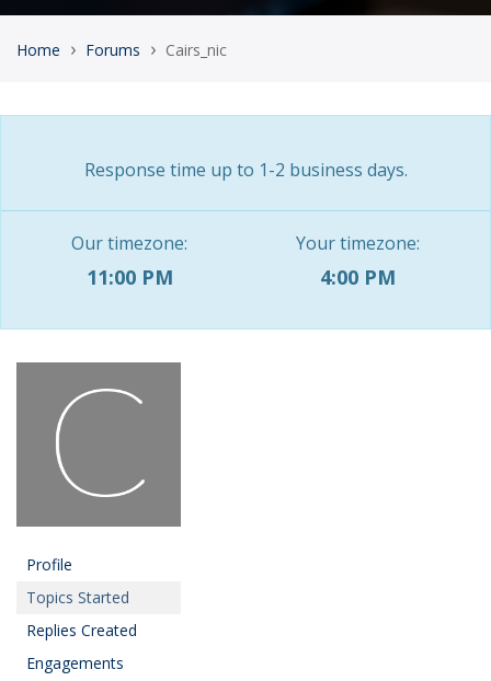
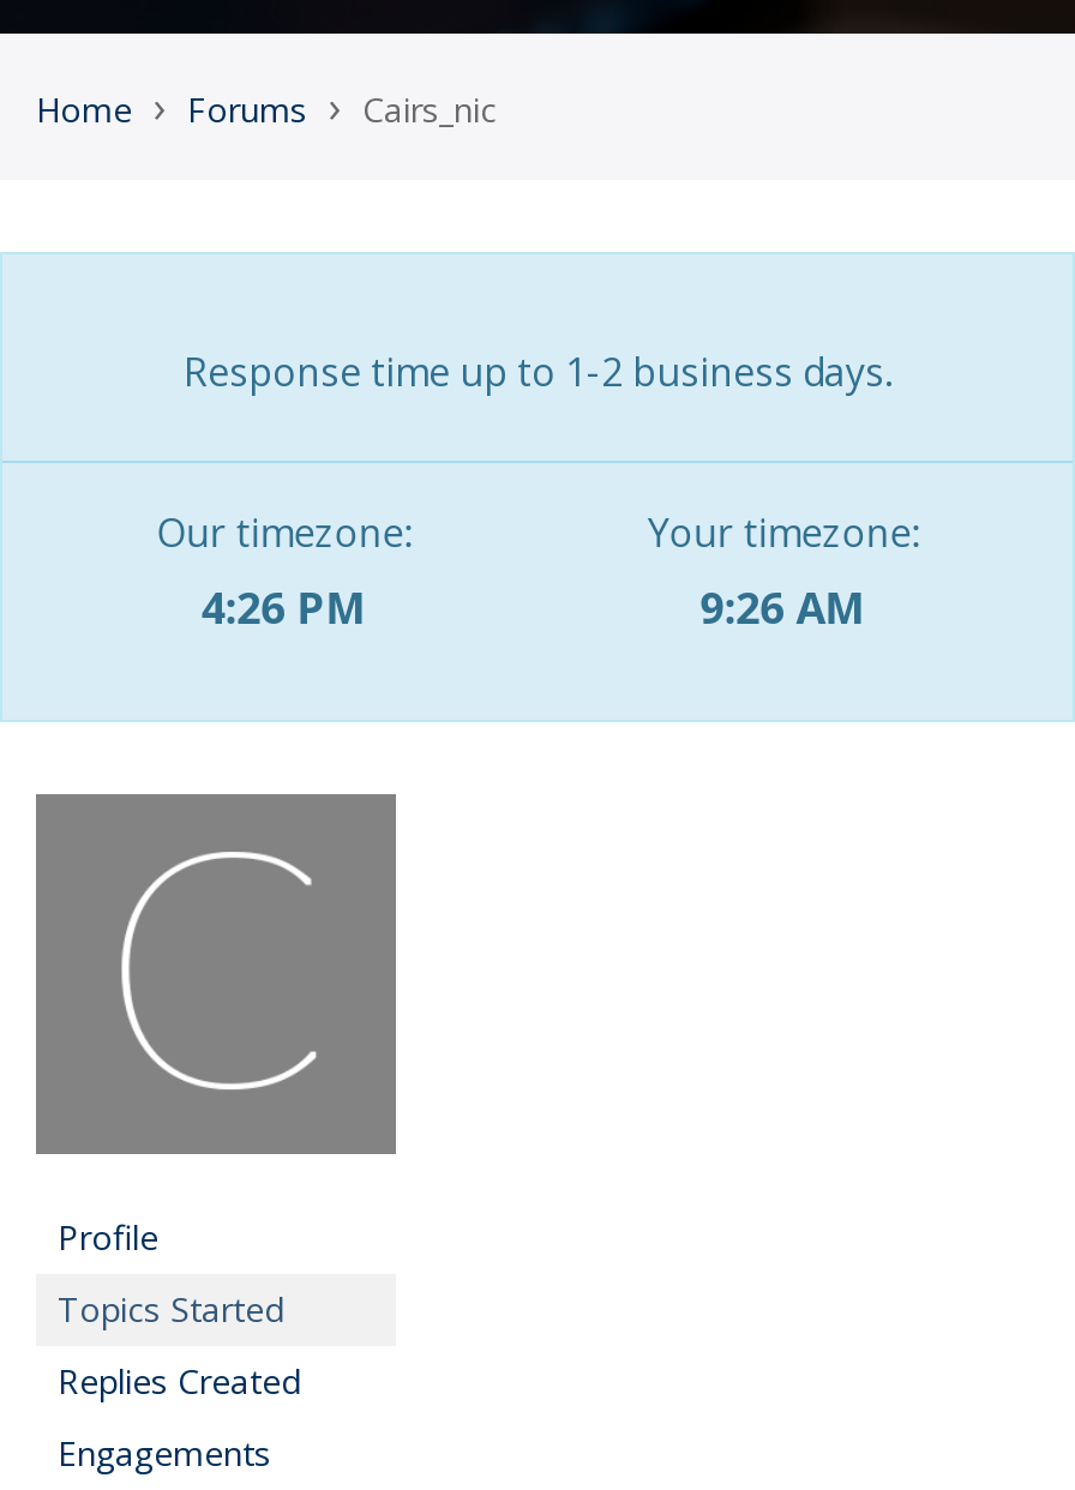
- 11:00 PM
+ 4:26 PM

- 4:00 PM
+ 9:26 AM
